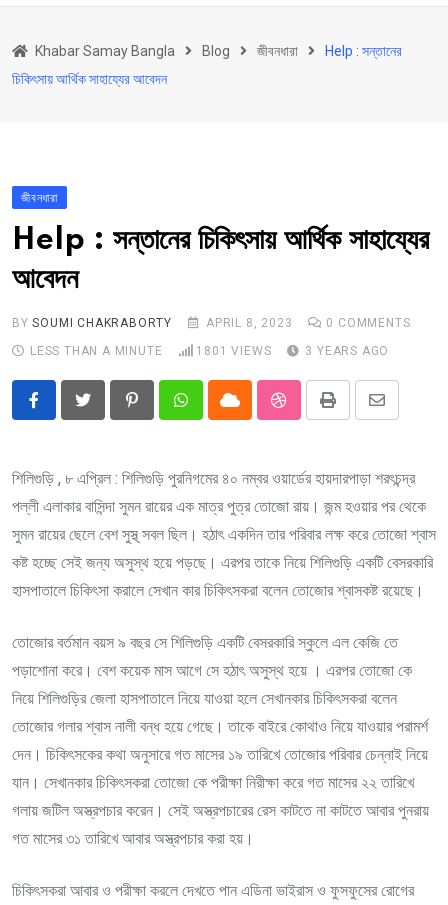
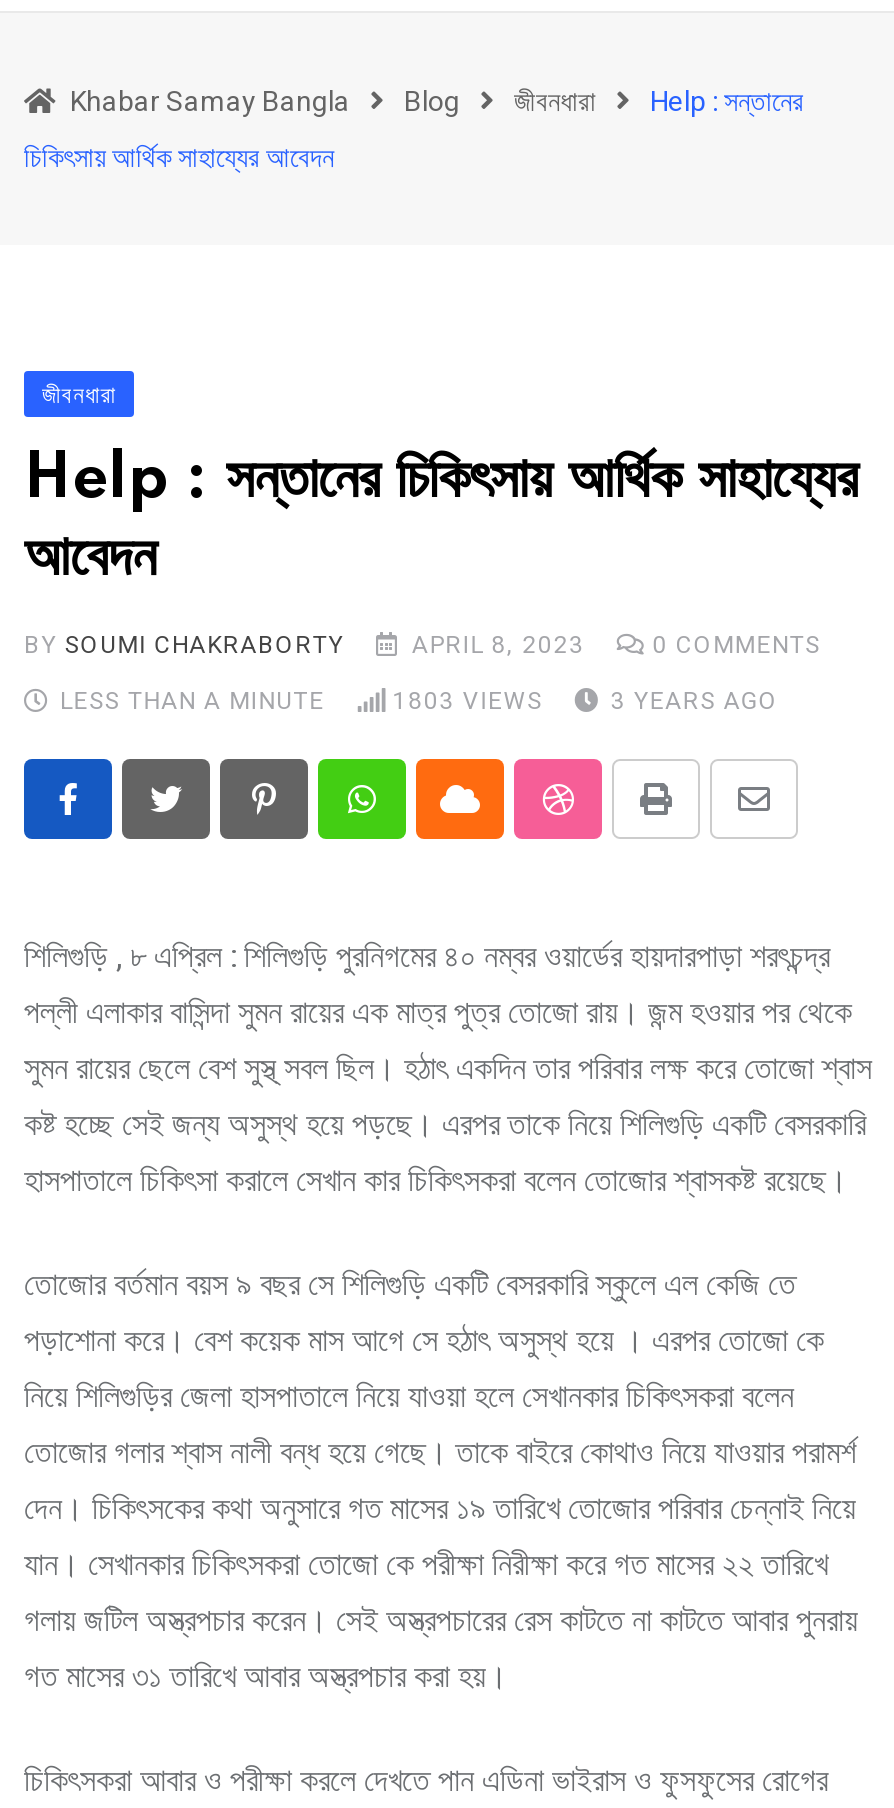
- 1801 VIEWS
+ 1803 VIEWS
